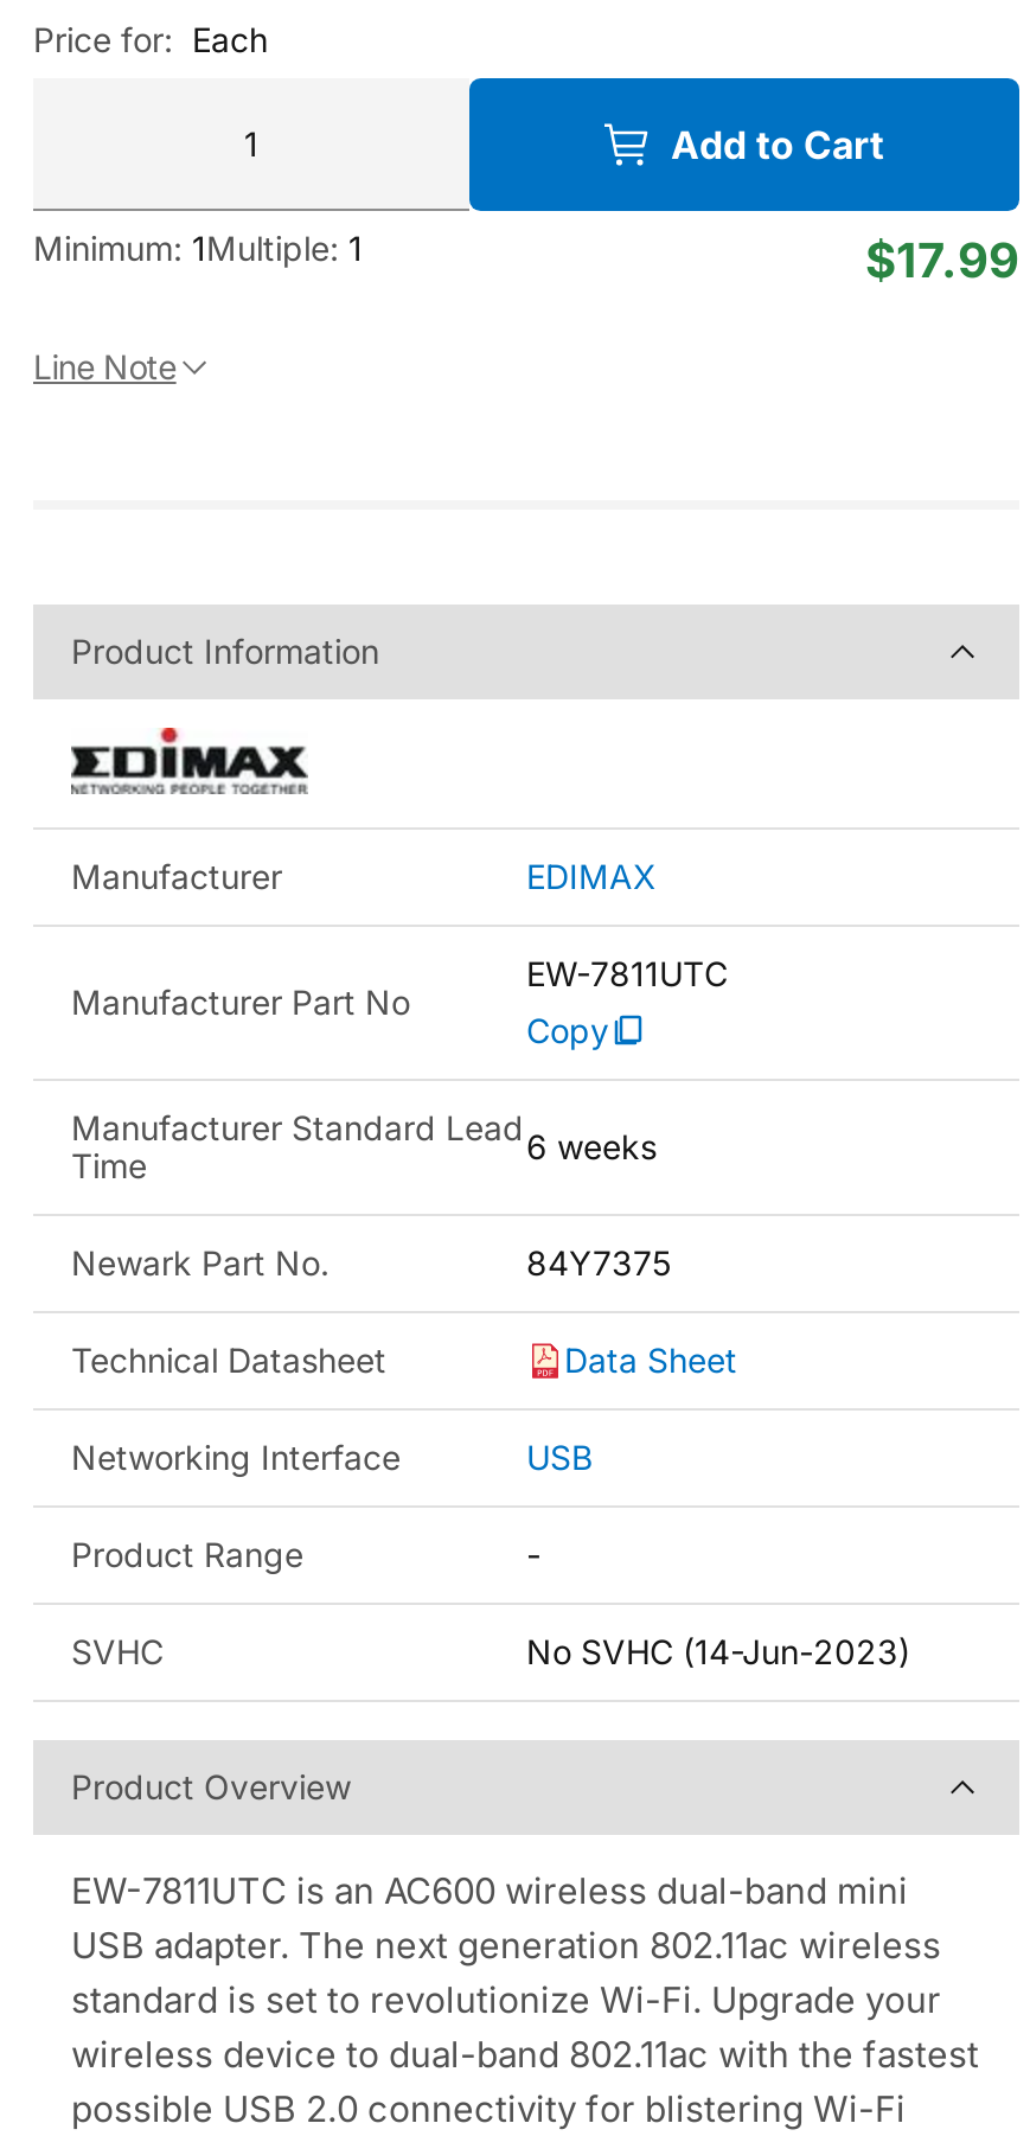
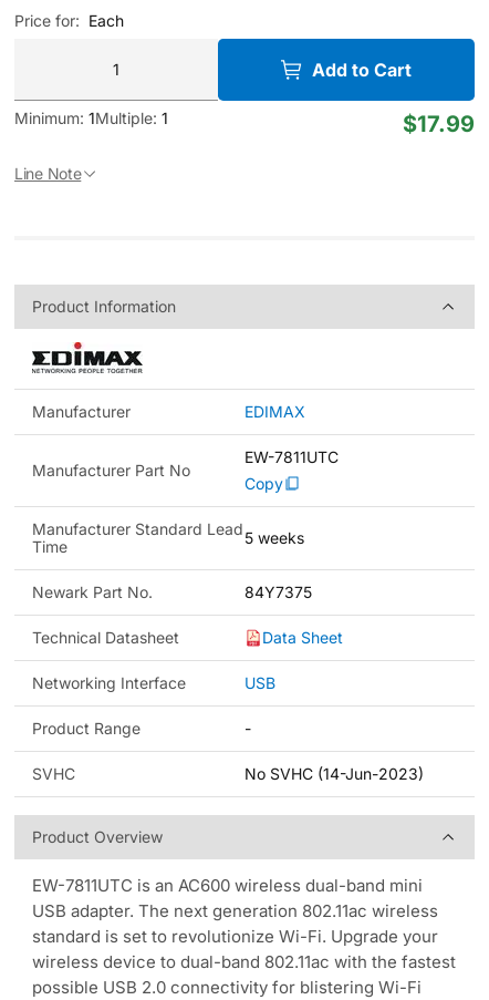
- Manufacturer Standard Lead 6 weeks
+ Manufacturer Standard Lead 5 weeks
